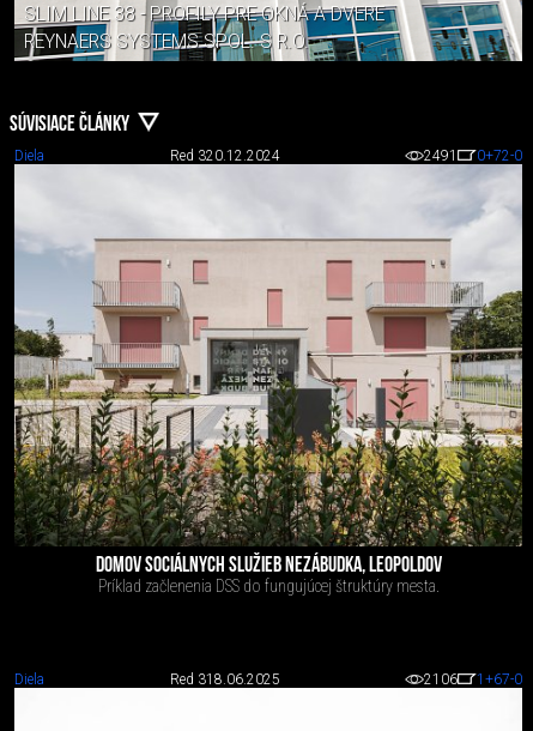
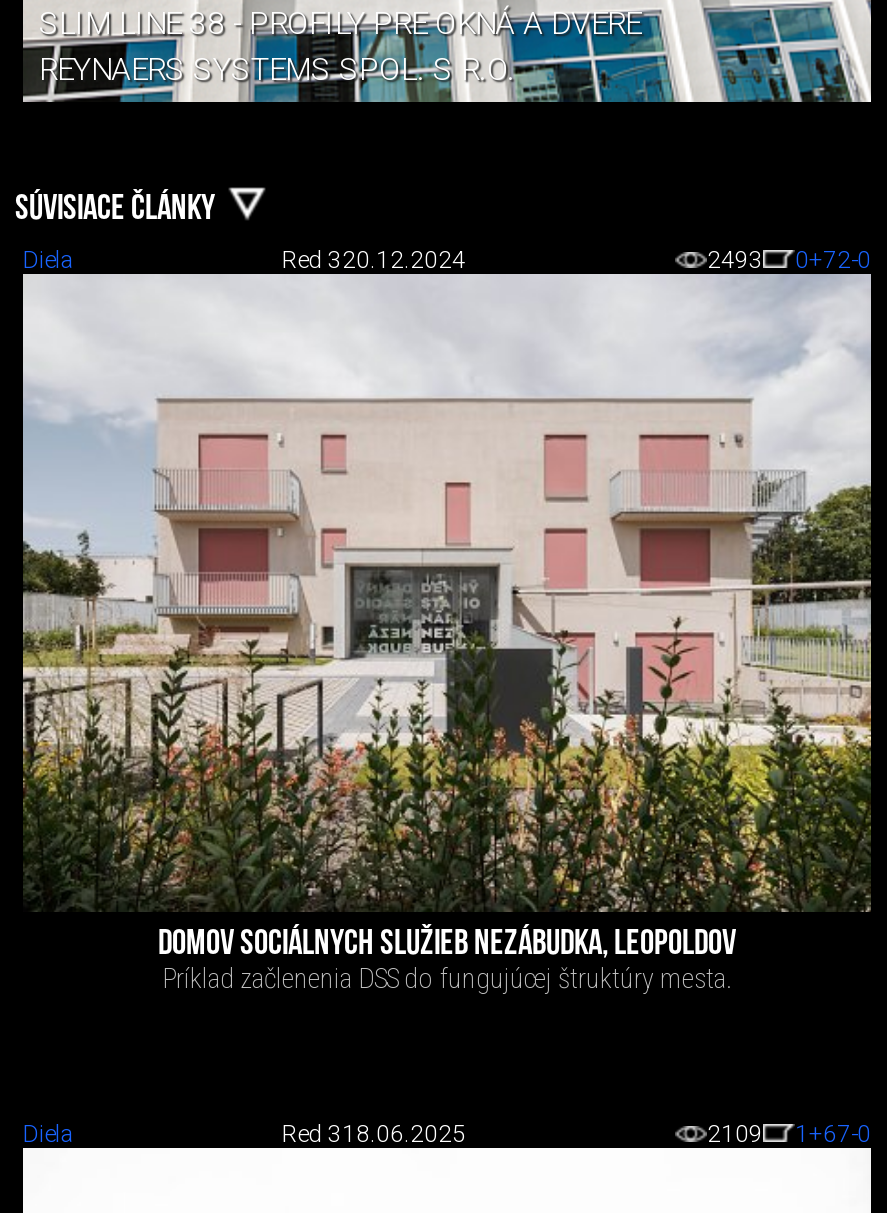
- 2491 0+72-0
+ 2493 0+72-0

- 2106 1 +67-0
+ 2109 1 +67-0
